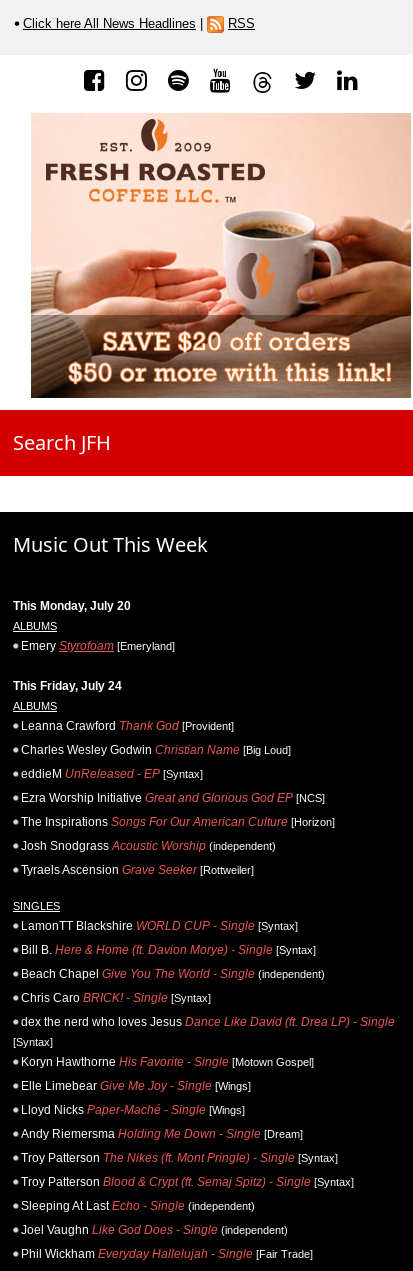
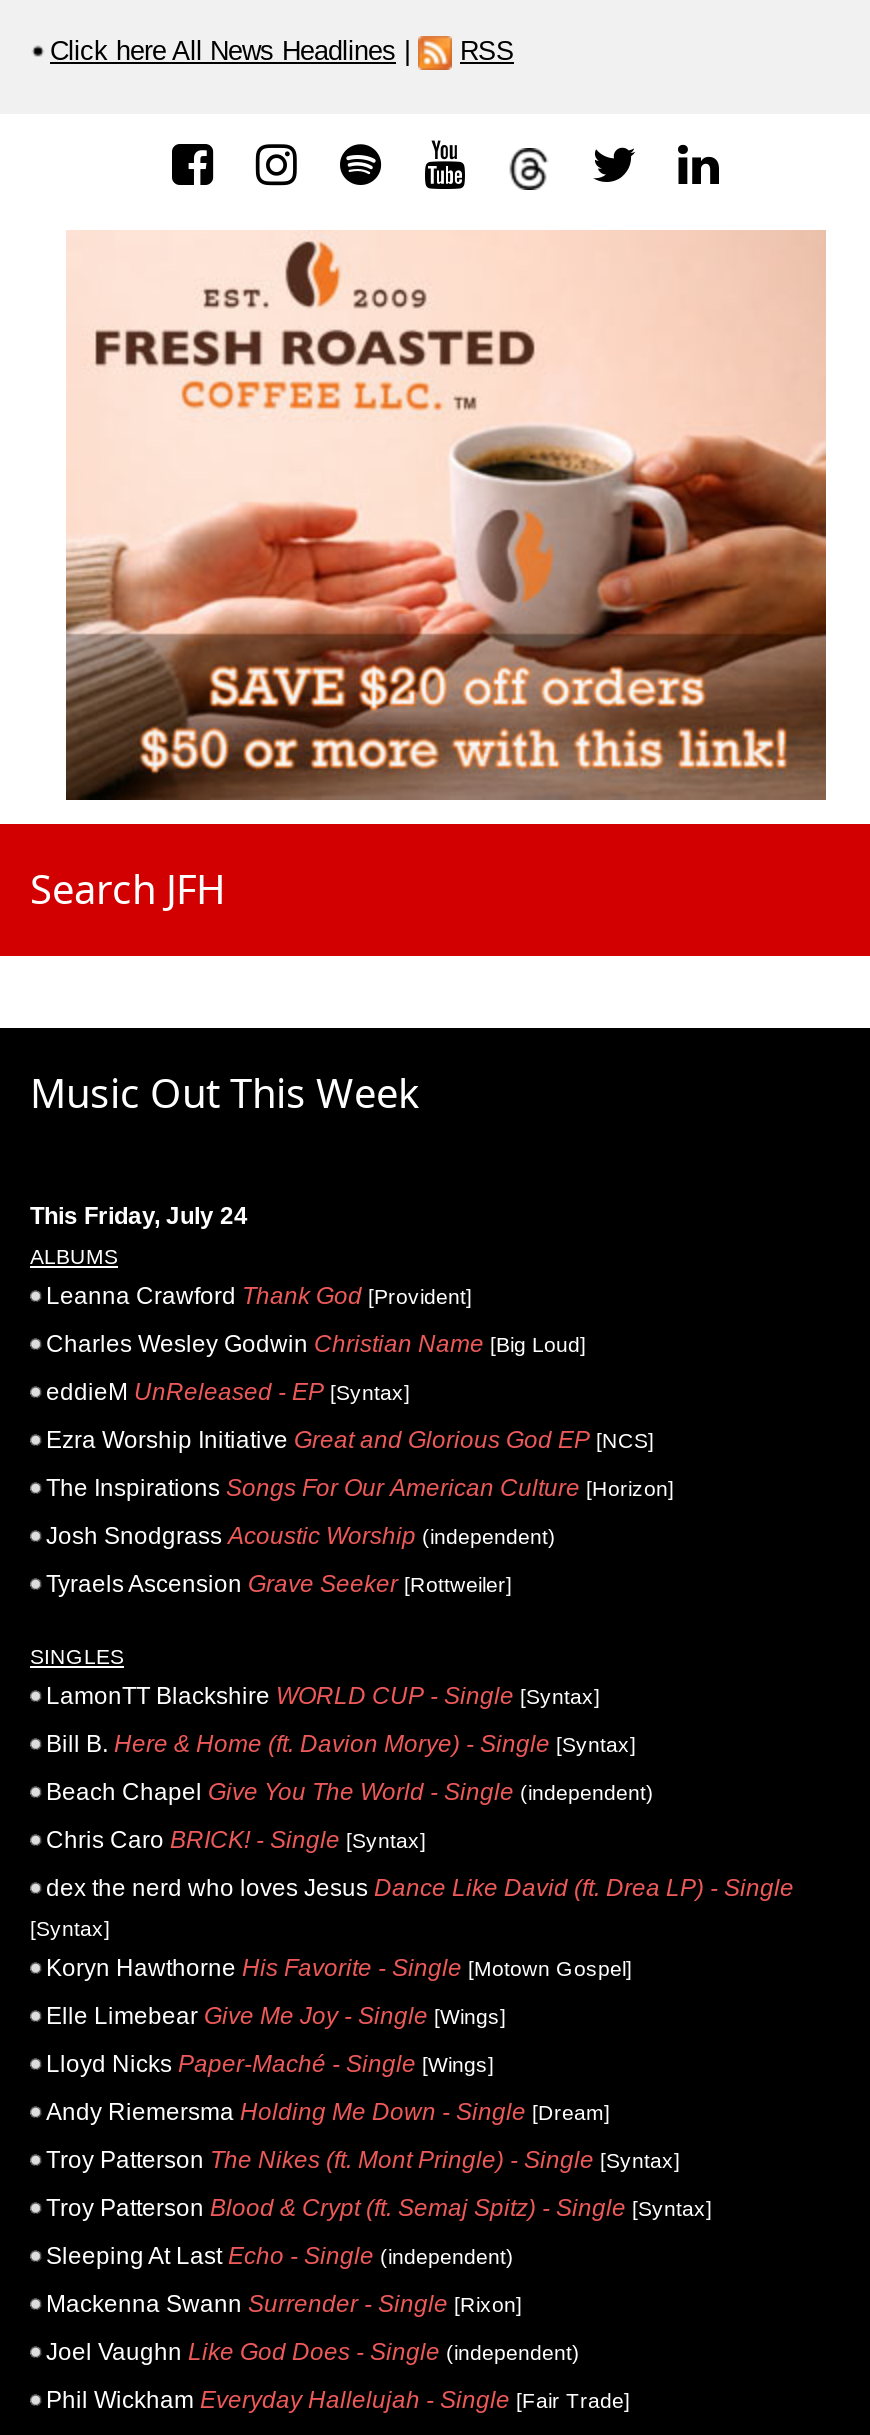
- This Monday, July 20
- ALBUMS
- Emery Styrofoam [Emeryland]

moved up: This Friday, July 24 | ALBUMS | Leanna Crawford Thank God [Provident] | ... | Troy Patterson Blood & Crypt (ft. Semaj Spitz) - Single [Syntax] | Sleeping At Last Echo - Single (independent)

+ Mackenna Swann Surrender - Single [Rixon]
